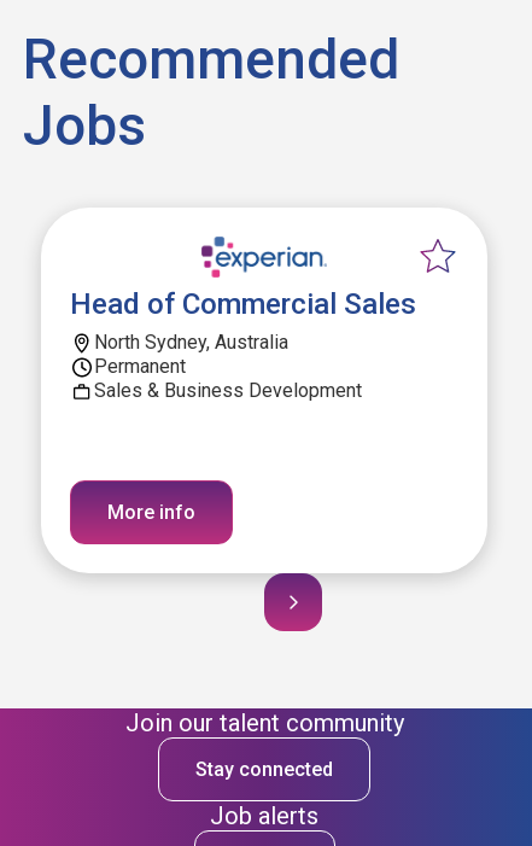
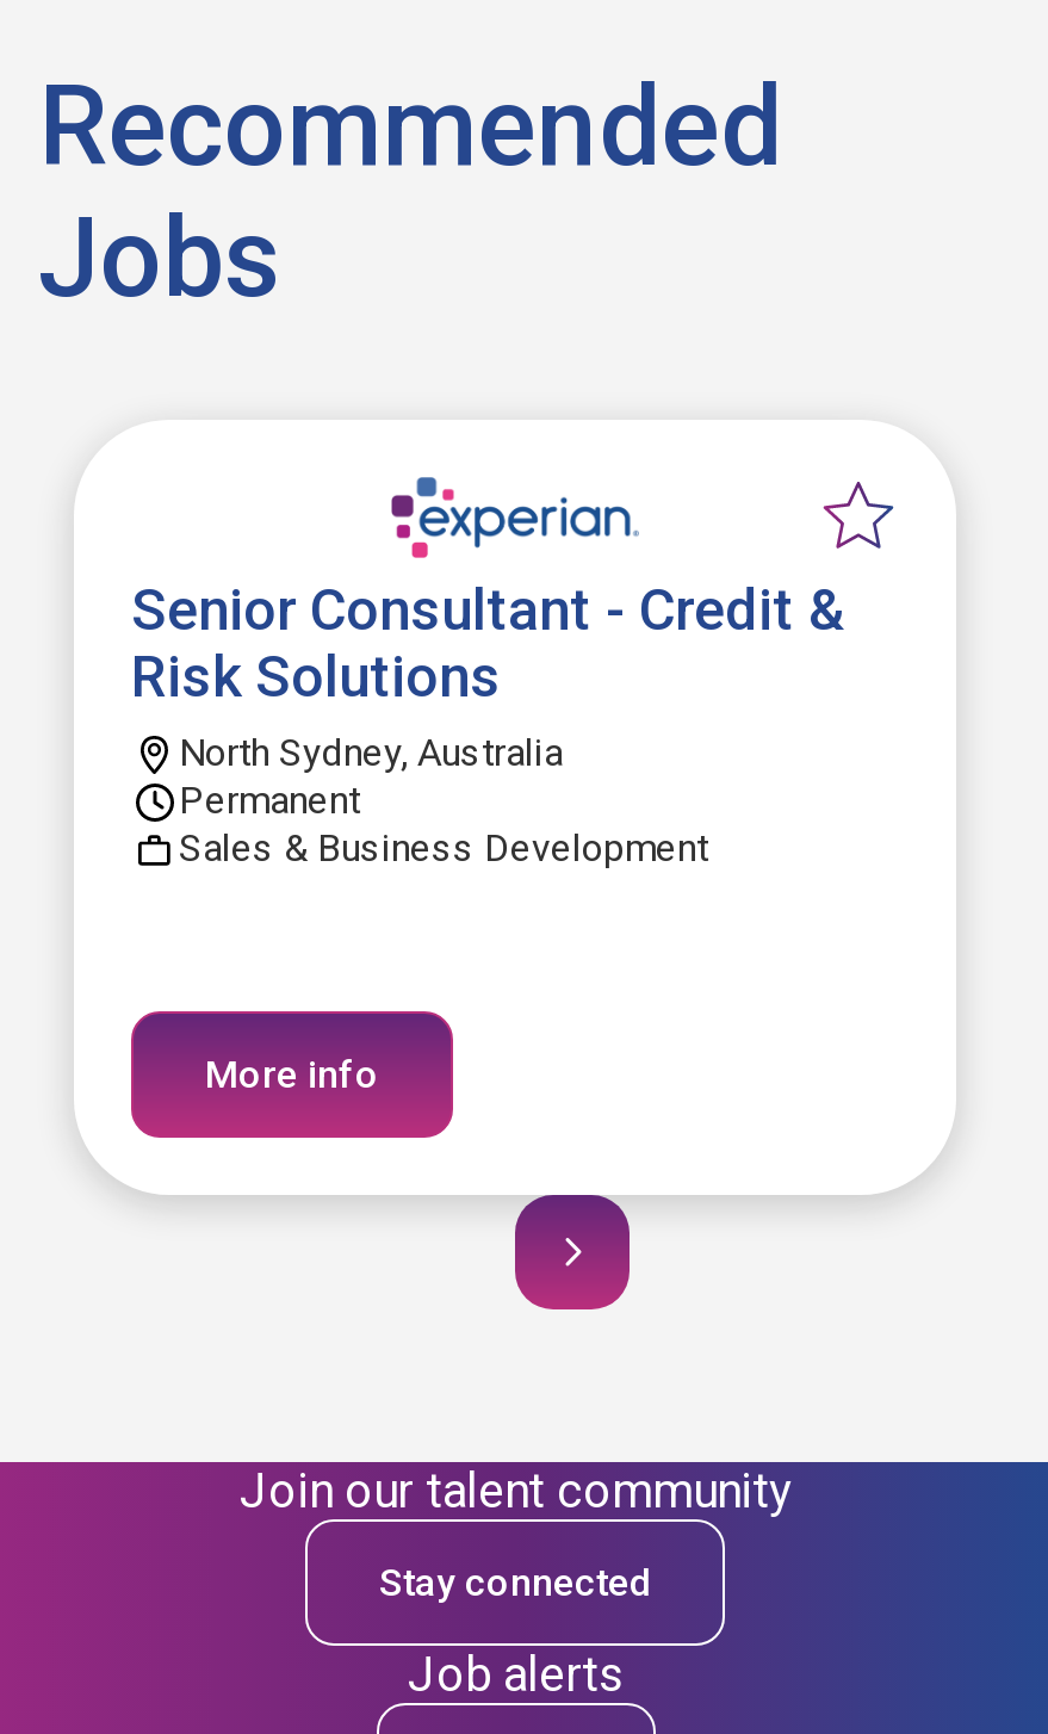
- Head of Commercial Sales
+ Senior Consultant - Credit &
+ Risk Solutions
